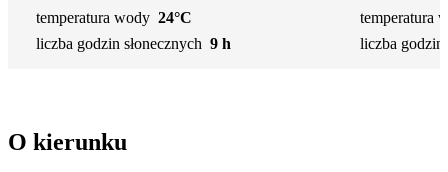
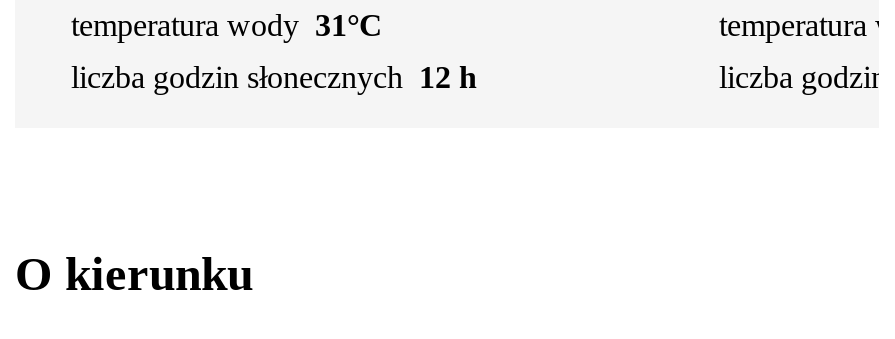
- temperatura wody 24°C
+ temperatura wody 31°C

- liczba godzin słonecznych 9 h
+ liczba godzin słonecznych 12 h
